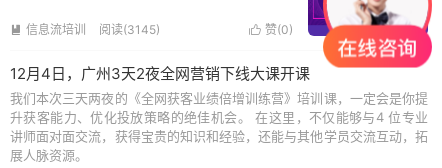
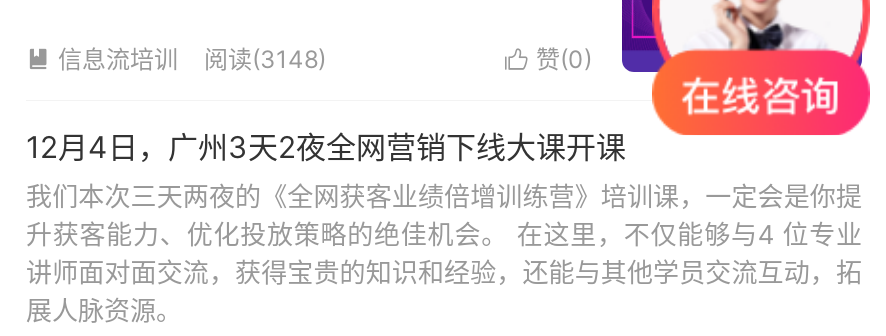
- 阅读(3145)
+ 阅读(3148)
